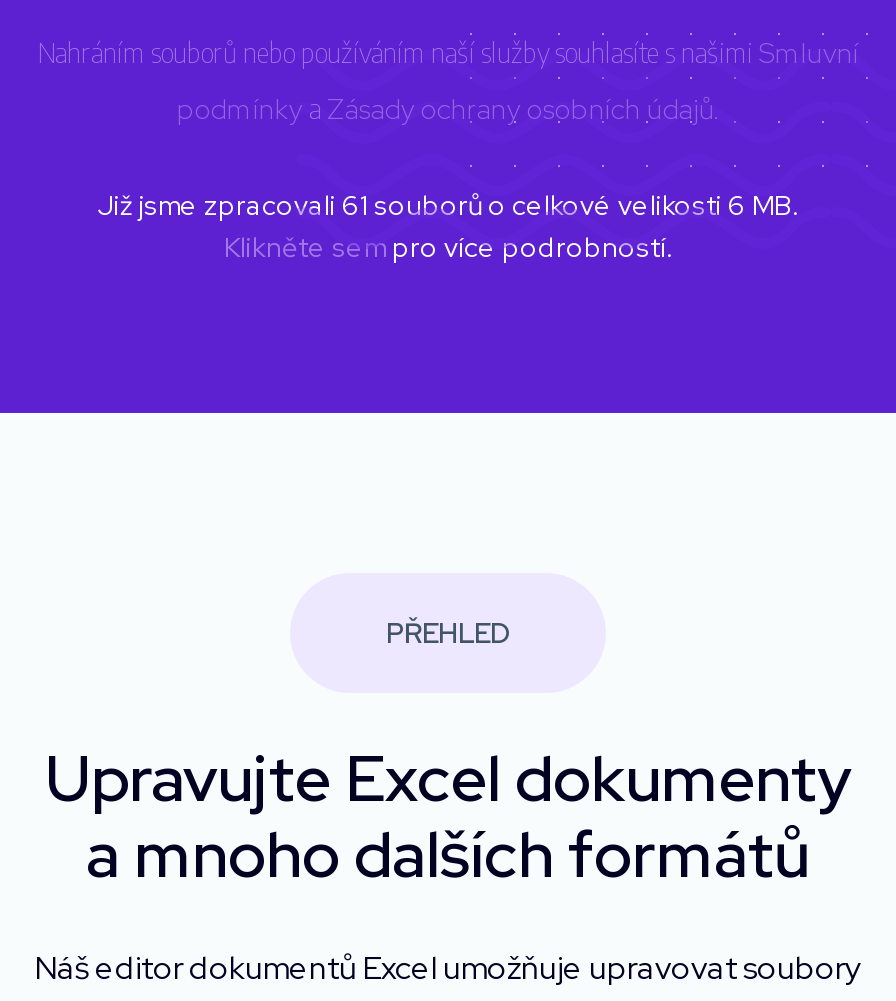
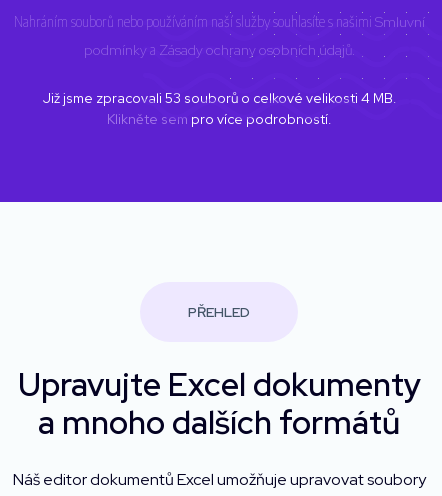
- Již jsme zpracovali 61 souborů o celkové velikosti 6 MB.
+ Již jsme zpracovali 53 souborů o celkové velikosti 4 MB.
